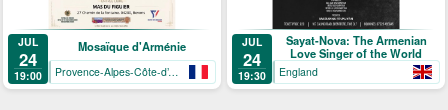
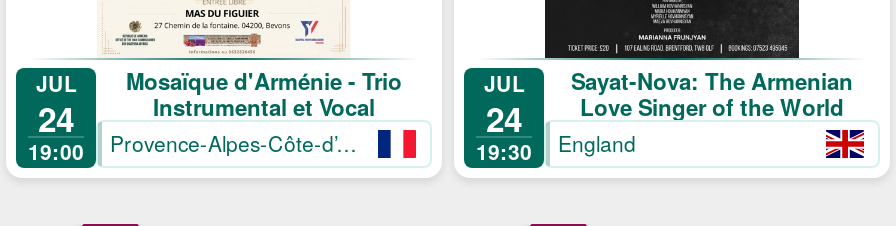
- Mosaïque d'Arménie
+ Mosaïque d'Arménie - Trio
+ Instrumental et Vocal
